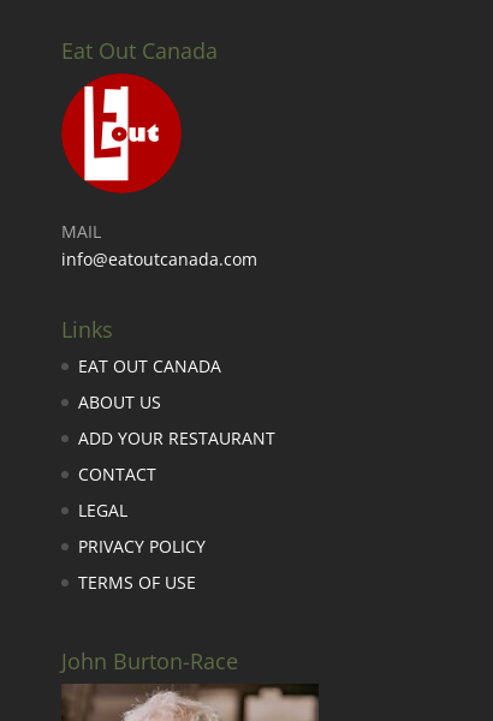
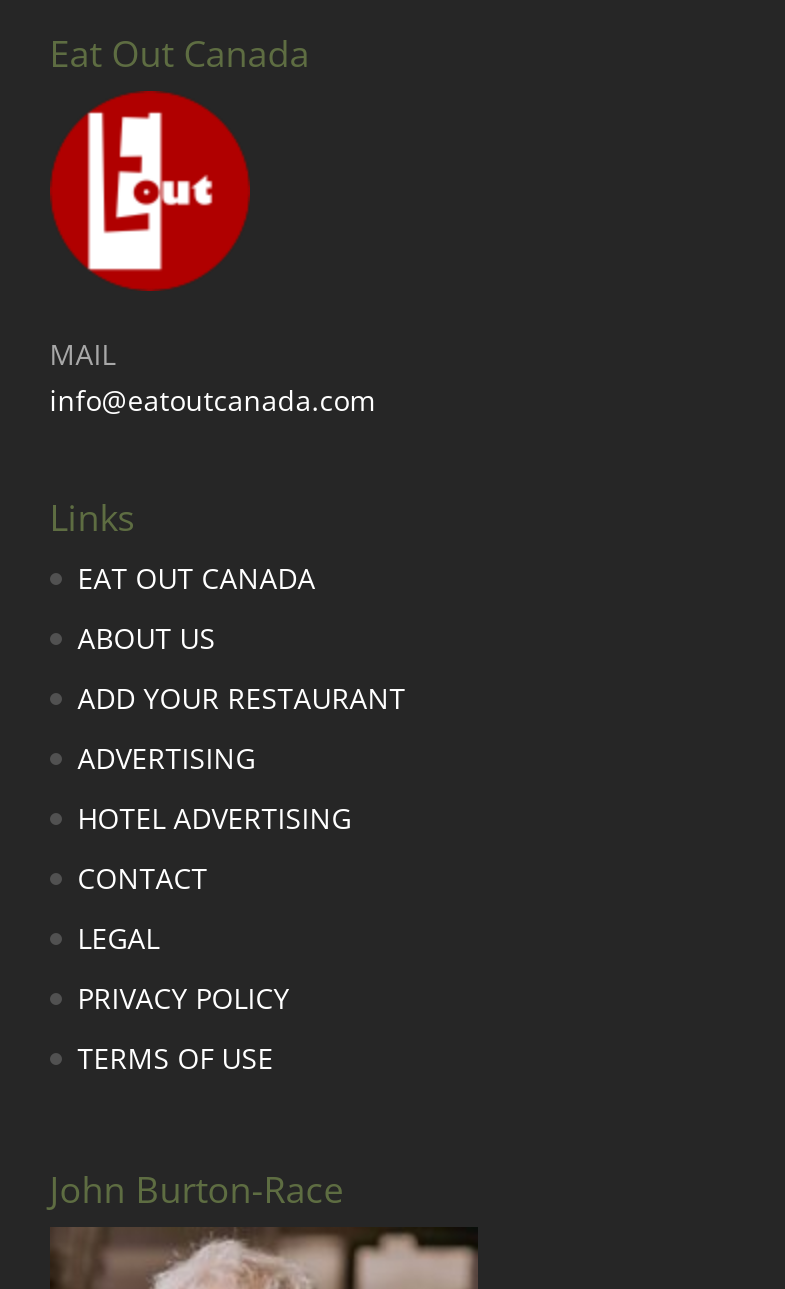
+ ADVERTISING
+ HOTEL ADVERTISING
